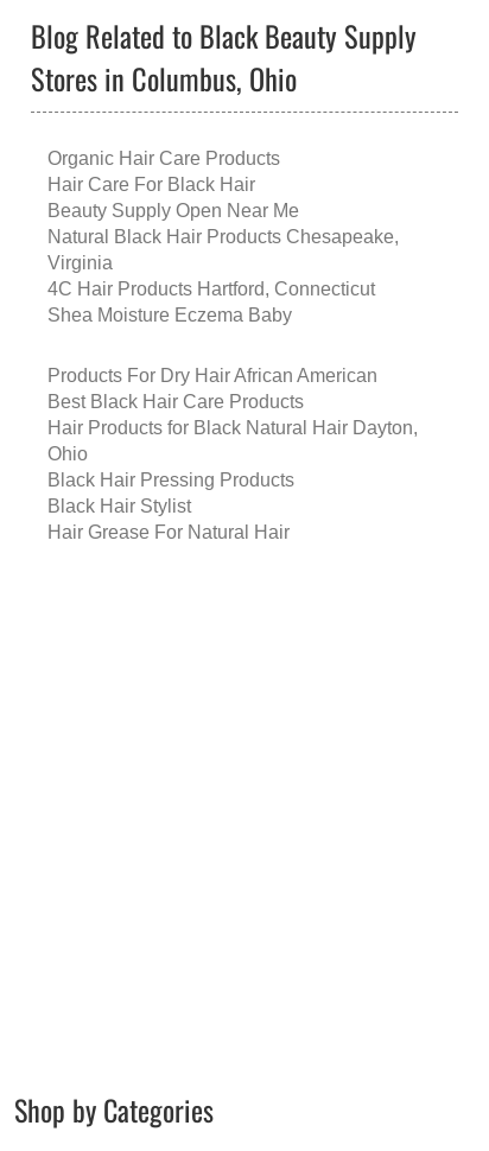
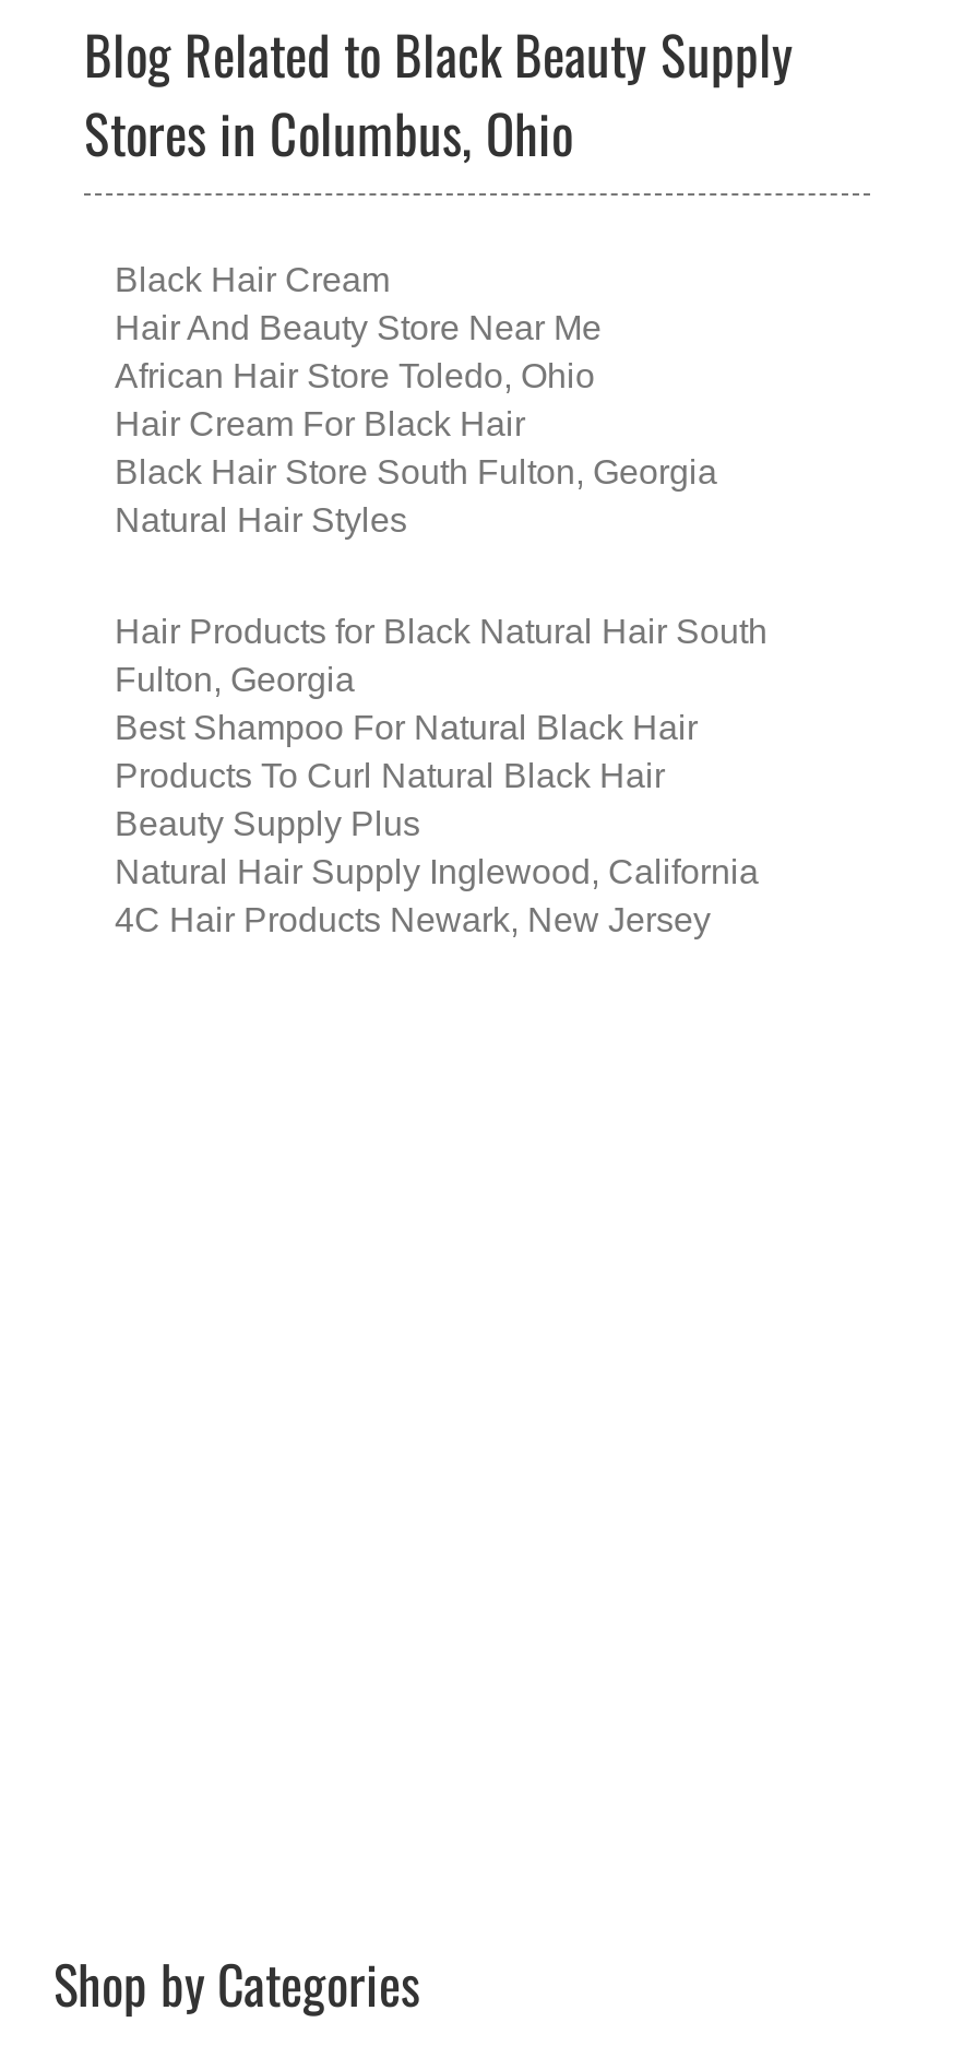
- Organic Hair Care Products
- Hair Care For Black Hair
- Beauty Supply Open Near Me
- Natural Black Hair Products Chesapeake,
- Virginia
- 4C Hair Products Hartford, Connecticut
- Shea Moisture Eczema Baby
+ Black Hair Cream
+ Hair And Beauty Store Near Me
+ African Hair Store Toledo, Ohio
+ Hair Cream For Black Hair
+ Black Hair Store South Fulton, Georgia
+ Natural Hair Styles

- Products For Dry Hair African American
- Best Black Hair Care Products
- Hair Products for Black Natural Hair Dayton,
- Ohio
- Black Hair Pressing Products
- Black Hair Stylist
- Hair Grease For Natural Hair
+ Hair Products for Black Natural Hair South
+ Fulton, Georgia
+ Best Shampoo For Natural Black Hair
+ Products To Curl Natural Black Hair
+ Beauty Supply Plus
+ Natural Hair Supply Inglewood, California
+ 4C Hair Products Newark, New Jersey
